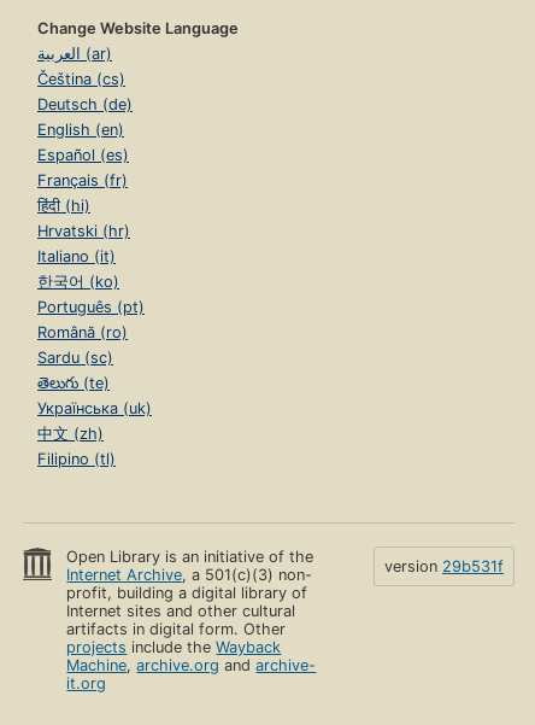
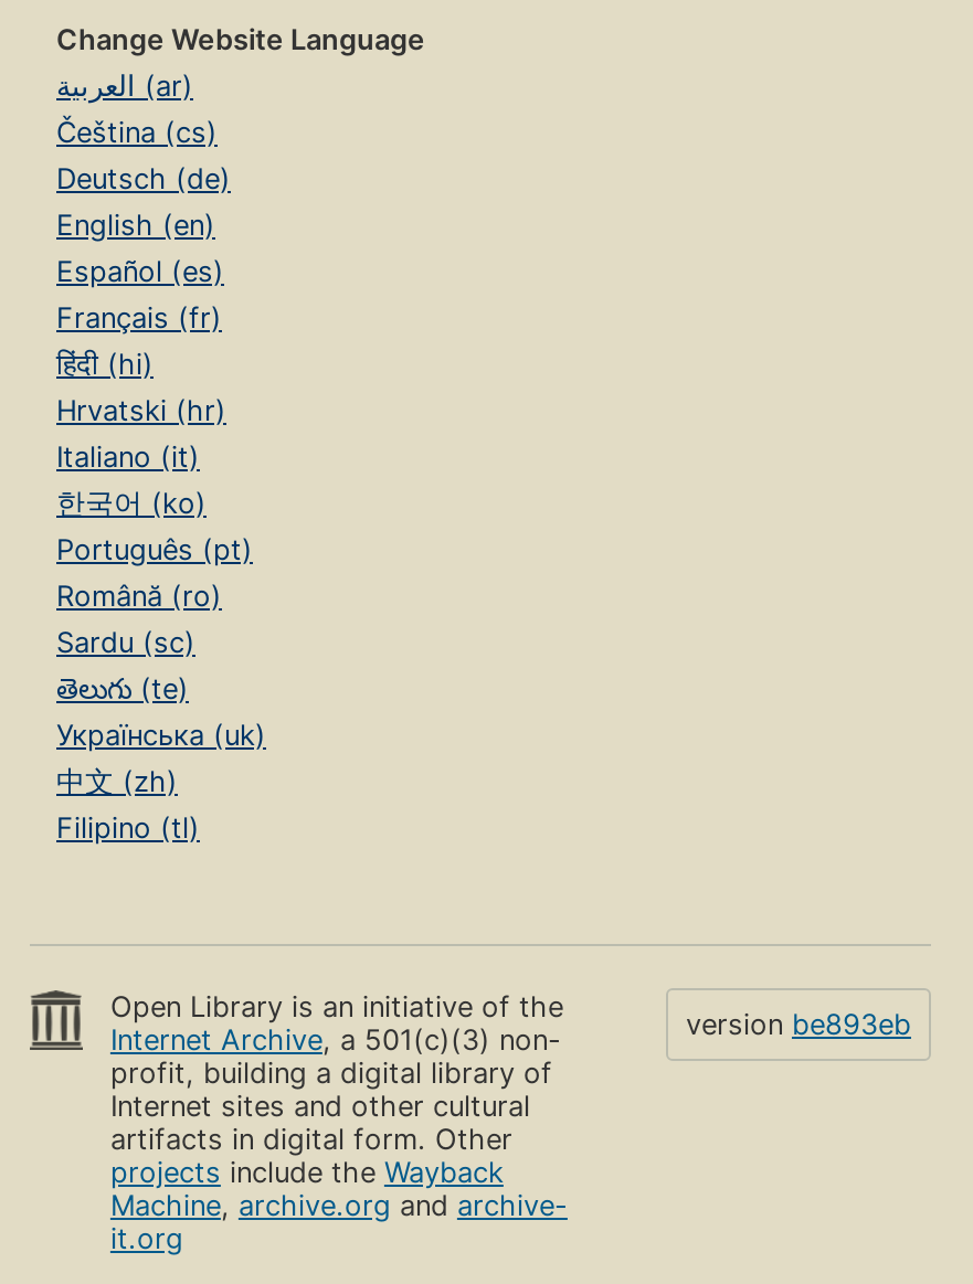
- version 29b531f
+ version be893eb
